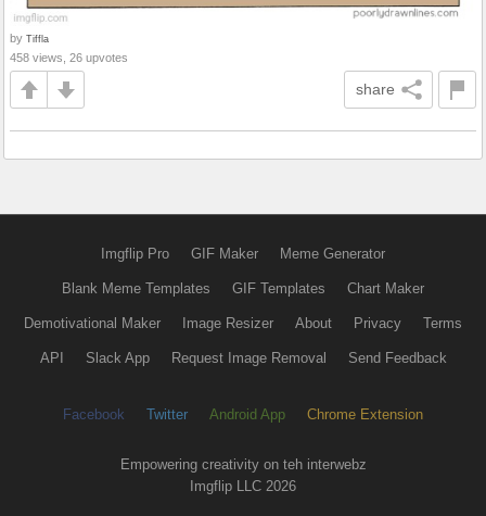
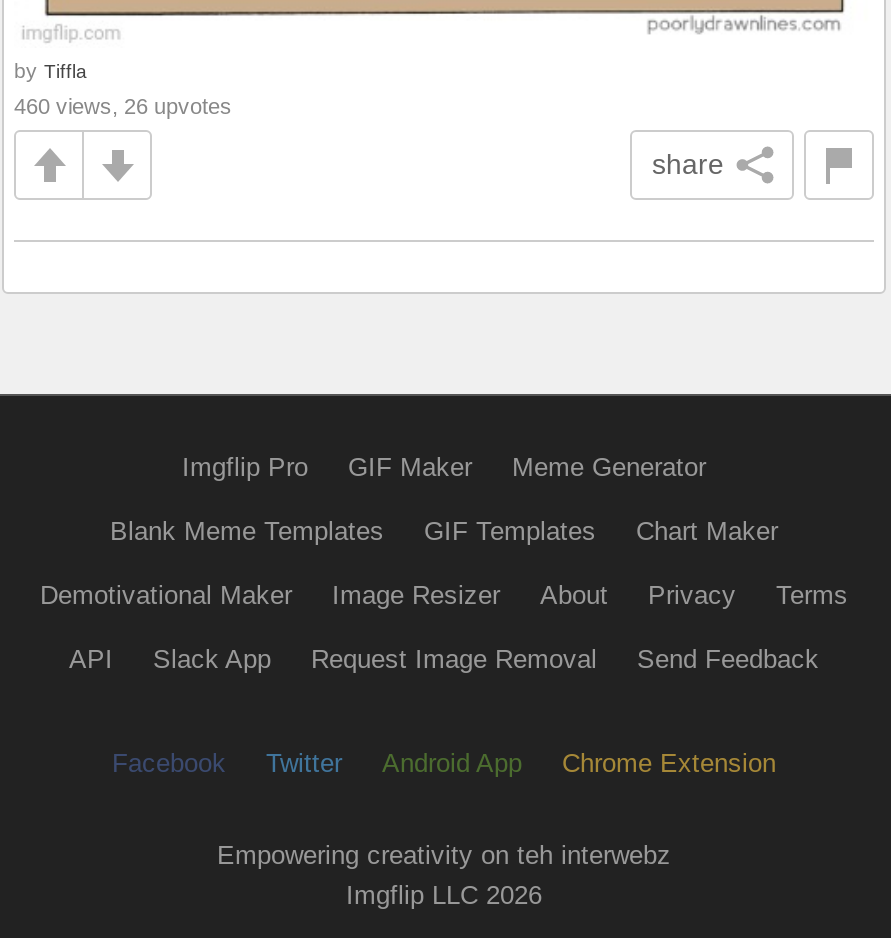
- 458 views, 26 upvotes
+ 460 views, 26 upvotes
